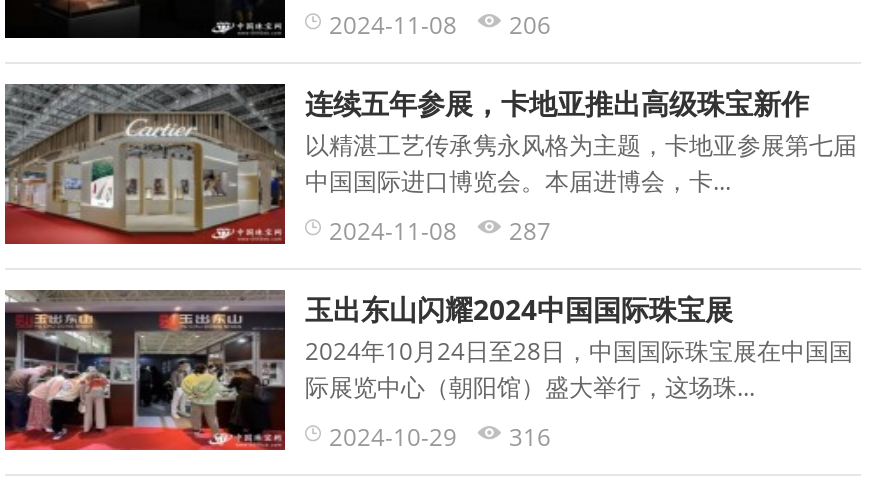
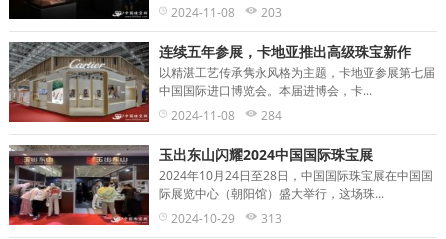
- 2024-11-08 206
+ 2024-11-08 203

- 2024-11-08 287
+ 2024-11-08 284

- 2024-10-29 316
+ 2024-10-29 313
